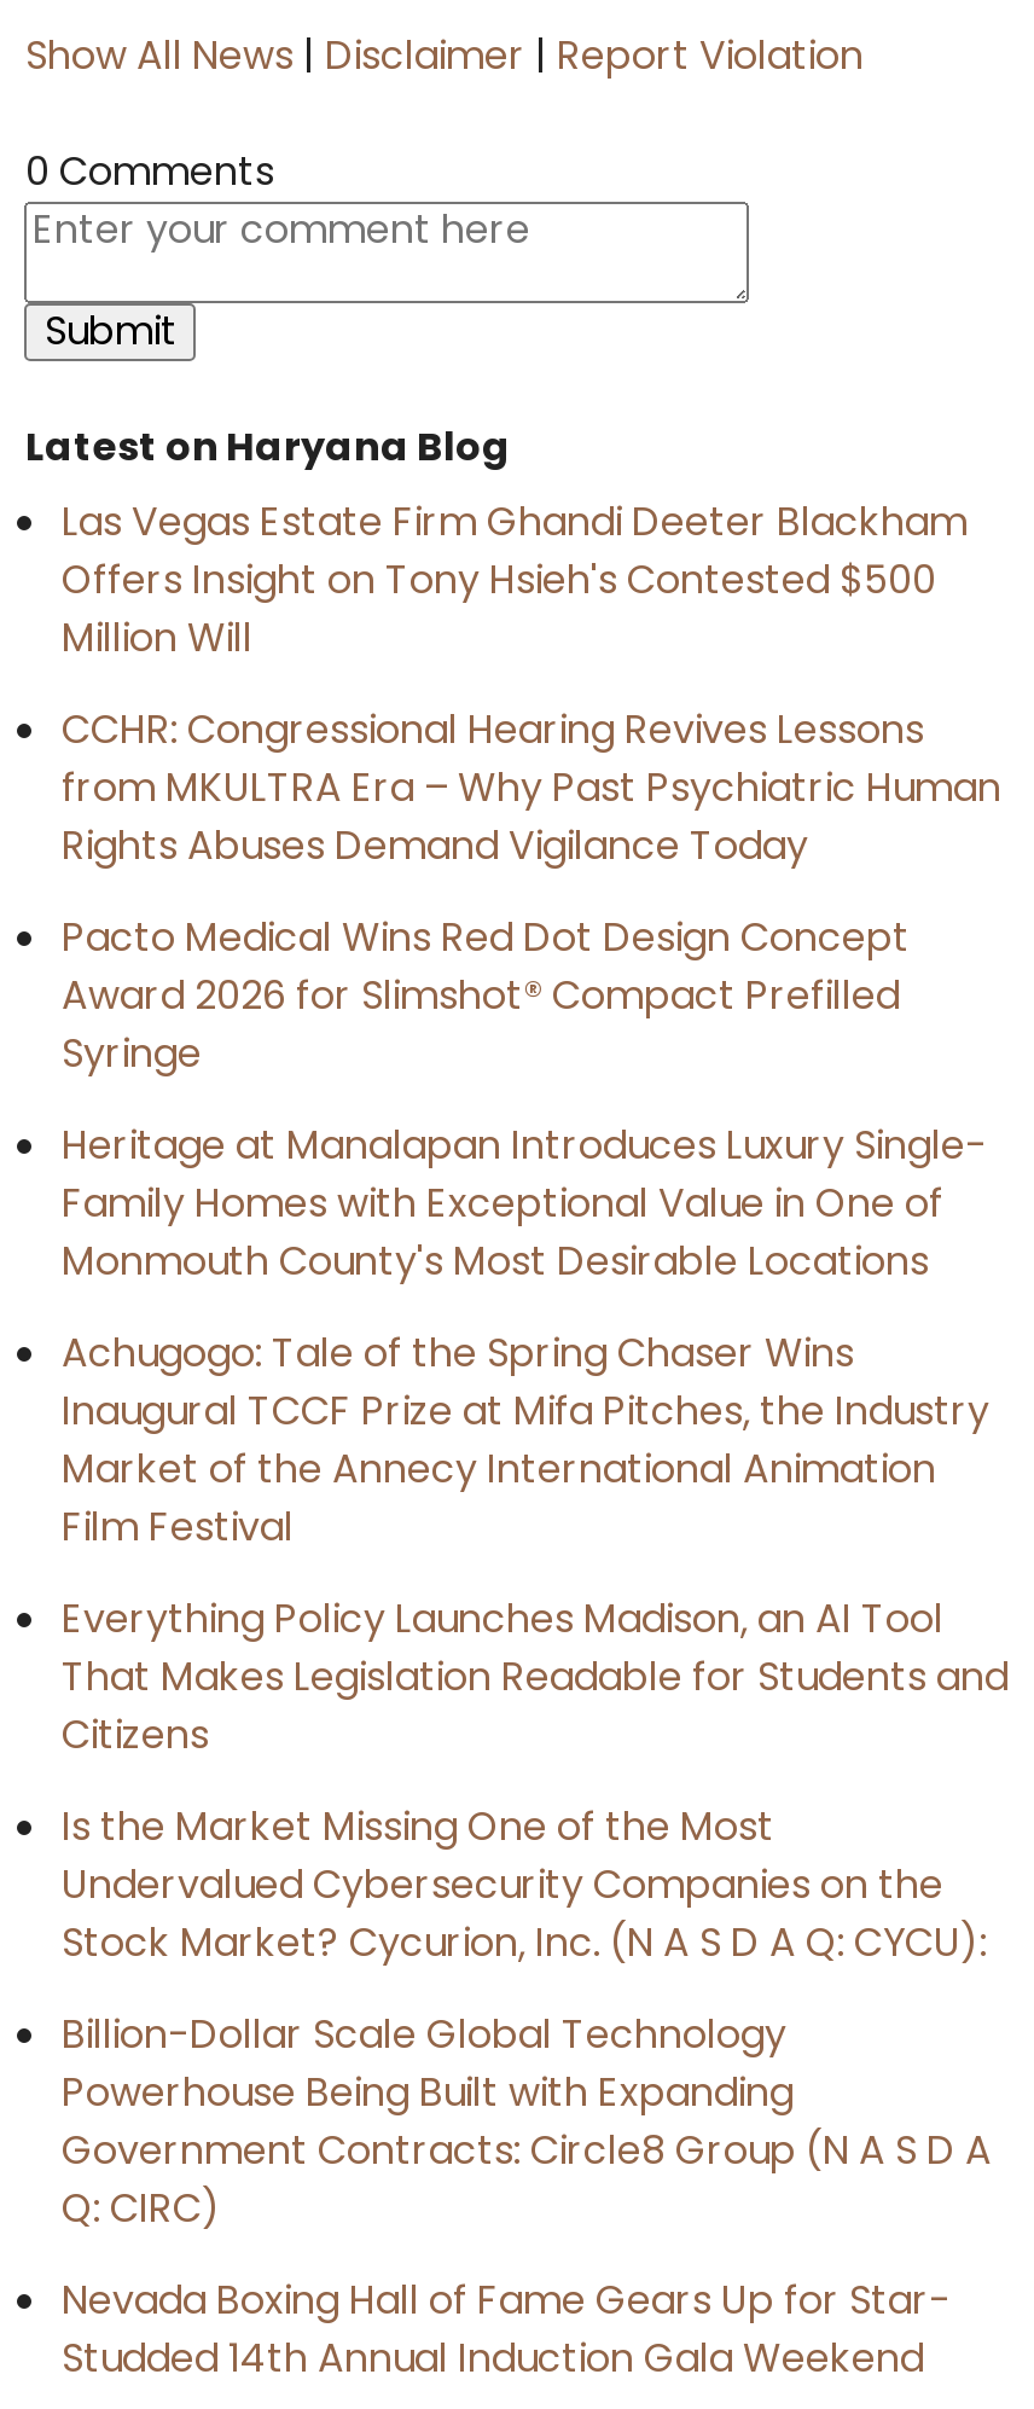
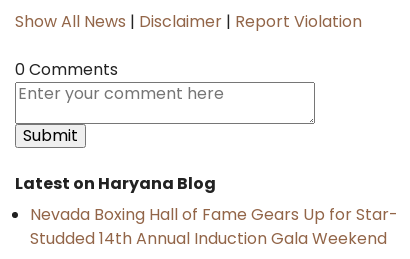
- Las Vegas Estate Firm Ghandi Deeter Blackham
- Offers Insight on Tony Hsieh's Contested $500
- Million Will
- CCHR: Congressional Hearing Revives Lessons
- from MKULTRA Era – Why Past Psychiatric Human
- Rights Abuses Demand Vigilance Today
- Pacto Medical Wins Red Dot Design Concept
- Award 2026 for Slimshot® Compact Prefilled
- Syringe
- Heritage at Manalapan Introduces Luxury Single-
- Family Homes with Exceptional Value in One of
- Monmouth County's Most Desirable Locations
- Achugogo: Tale of the Spring Chaser Wins
- Inaugural TCCF Prize at Mifa Pitches, the Industry
- Market of the Annecy International Animation
- Film Festival
- Everything Policy Launches Madison, an AI Tool
- That Makes Legislation Readable for Students and
- Citizens
- Is the Market Missing One of the Most
- Undervalued Cybersecurity Companies on the
- Stock Market? Cycurion, Inc. (N A S D A Q: CYCU):
- Billion-Dollar Scale Global Technology
- Powerhouse Being Built with Expanding
- Government Contracts: Circle8 Group (N A S D A
- Q: CIRC)
